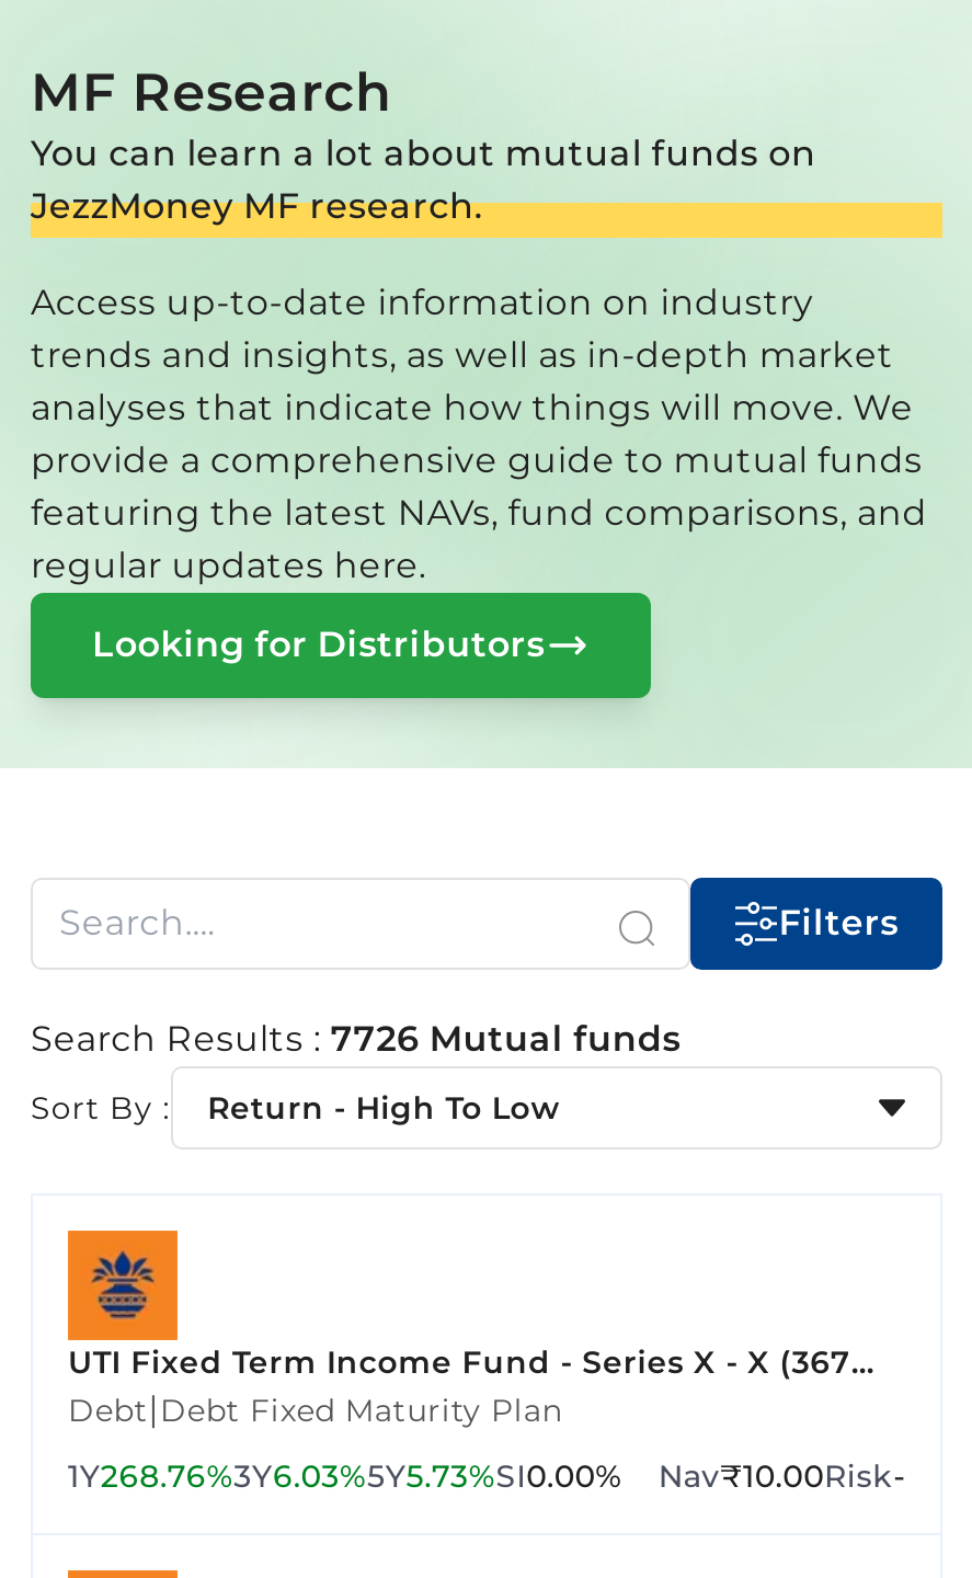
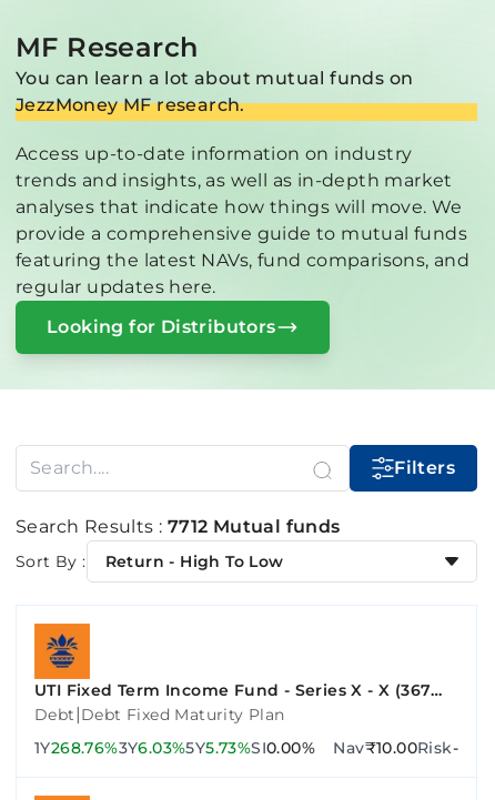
- Search Results : 7726 Mutual funds
+ Search Results : 7712 Mutual funds
